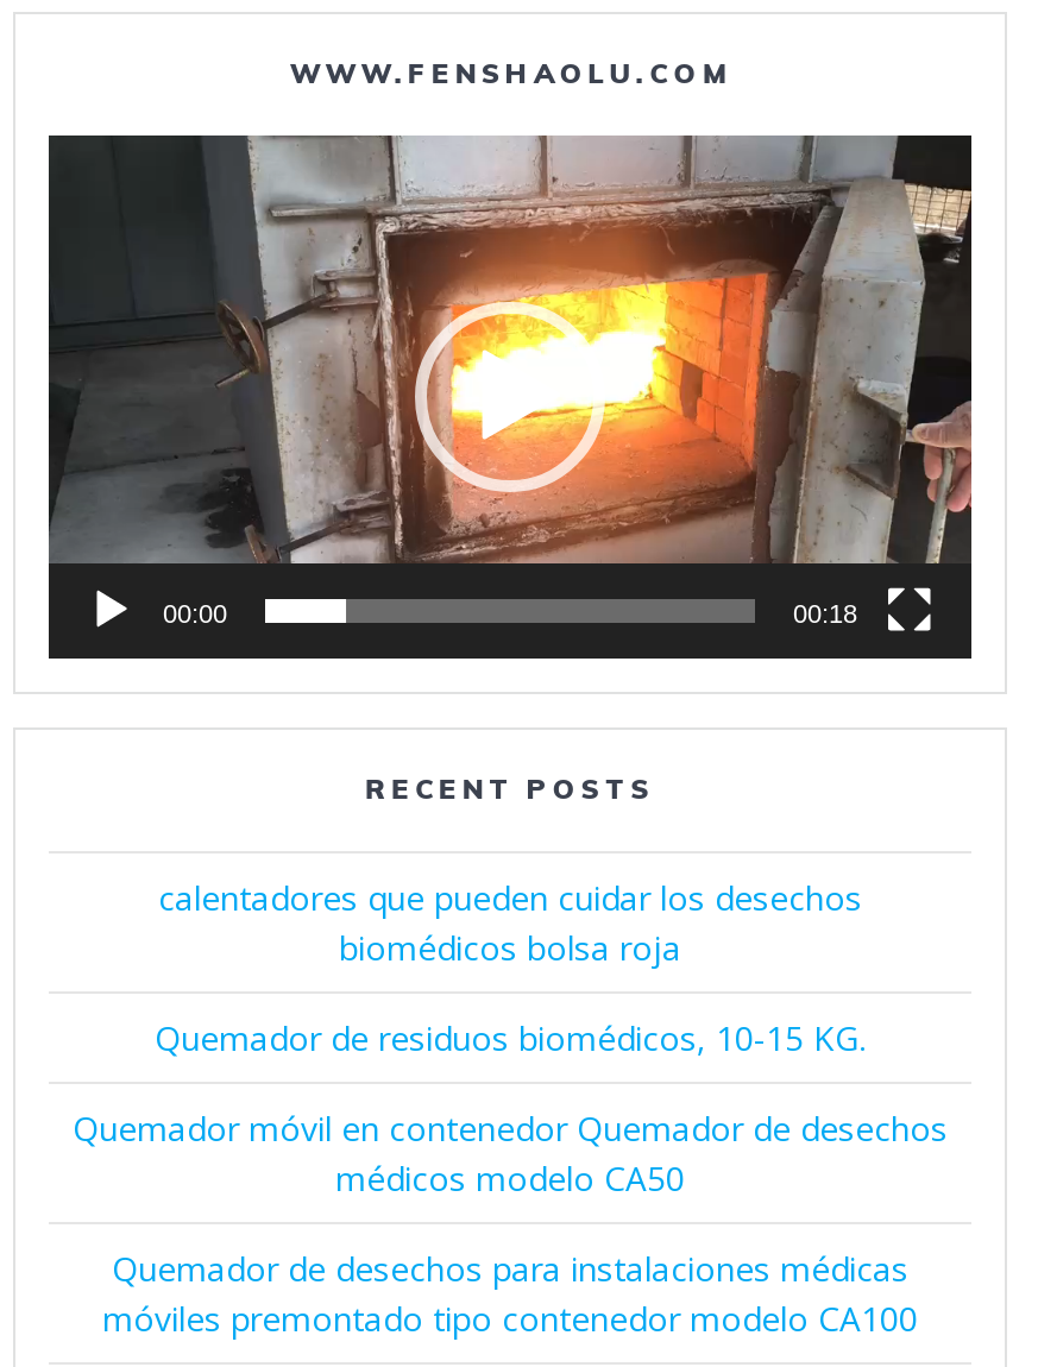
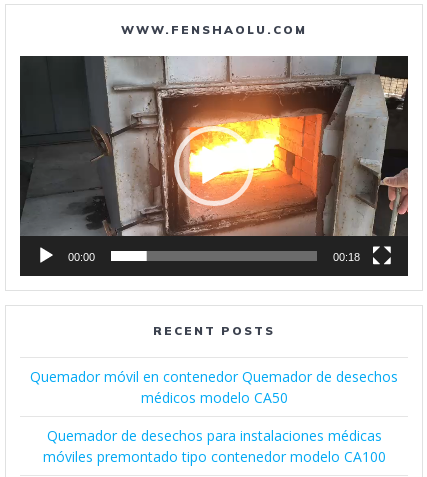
- calentadores que pueden cuidar los desechos
- biomédicos bolsa roja
- Quemador de residuos biomédicos, 10-15 KG.
